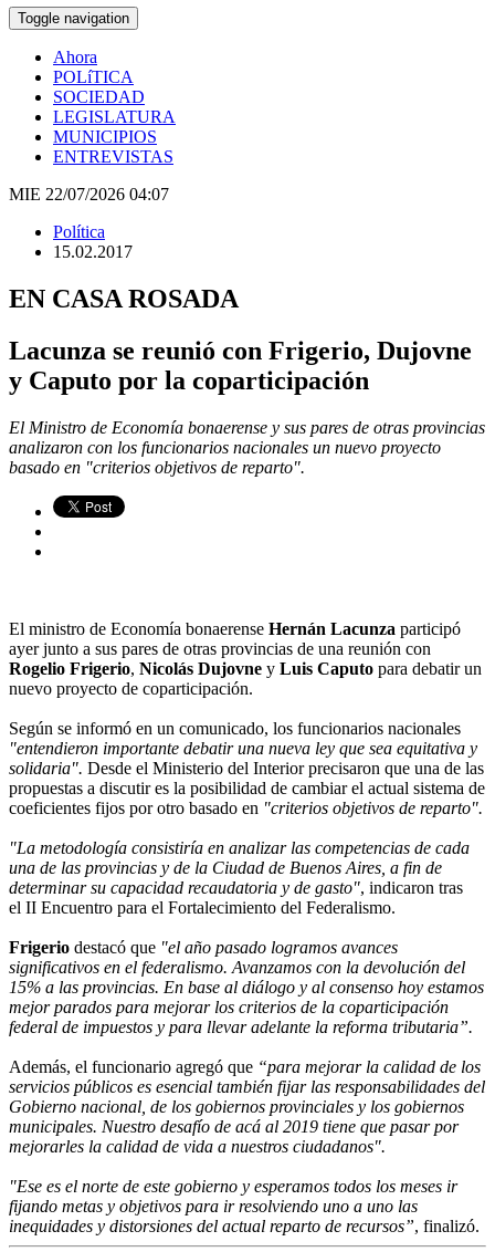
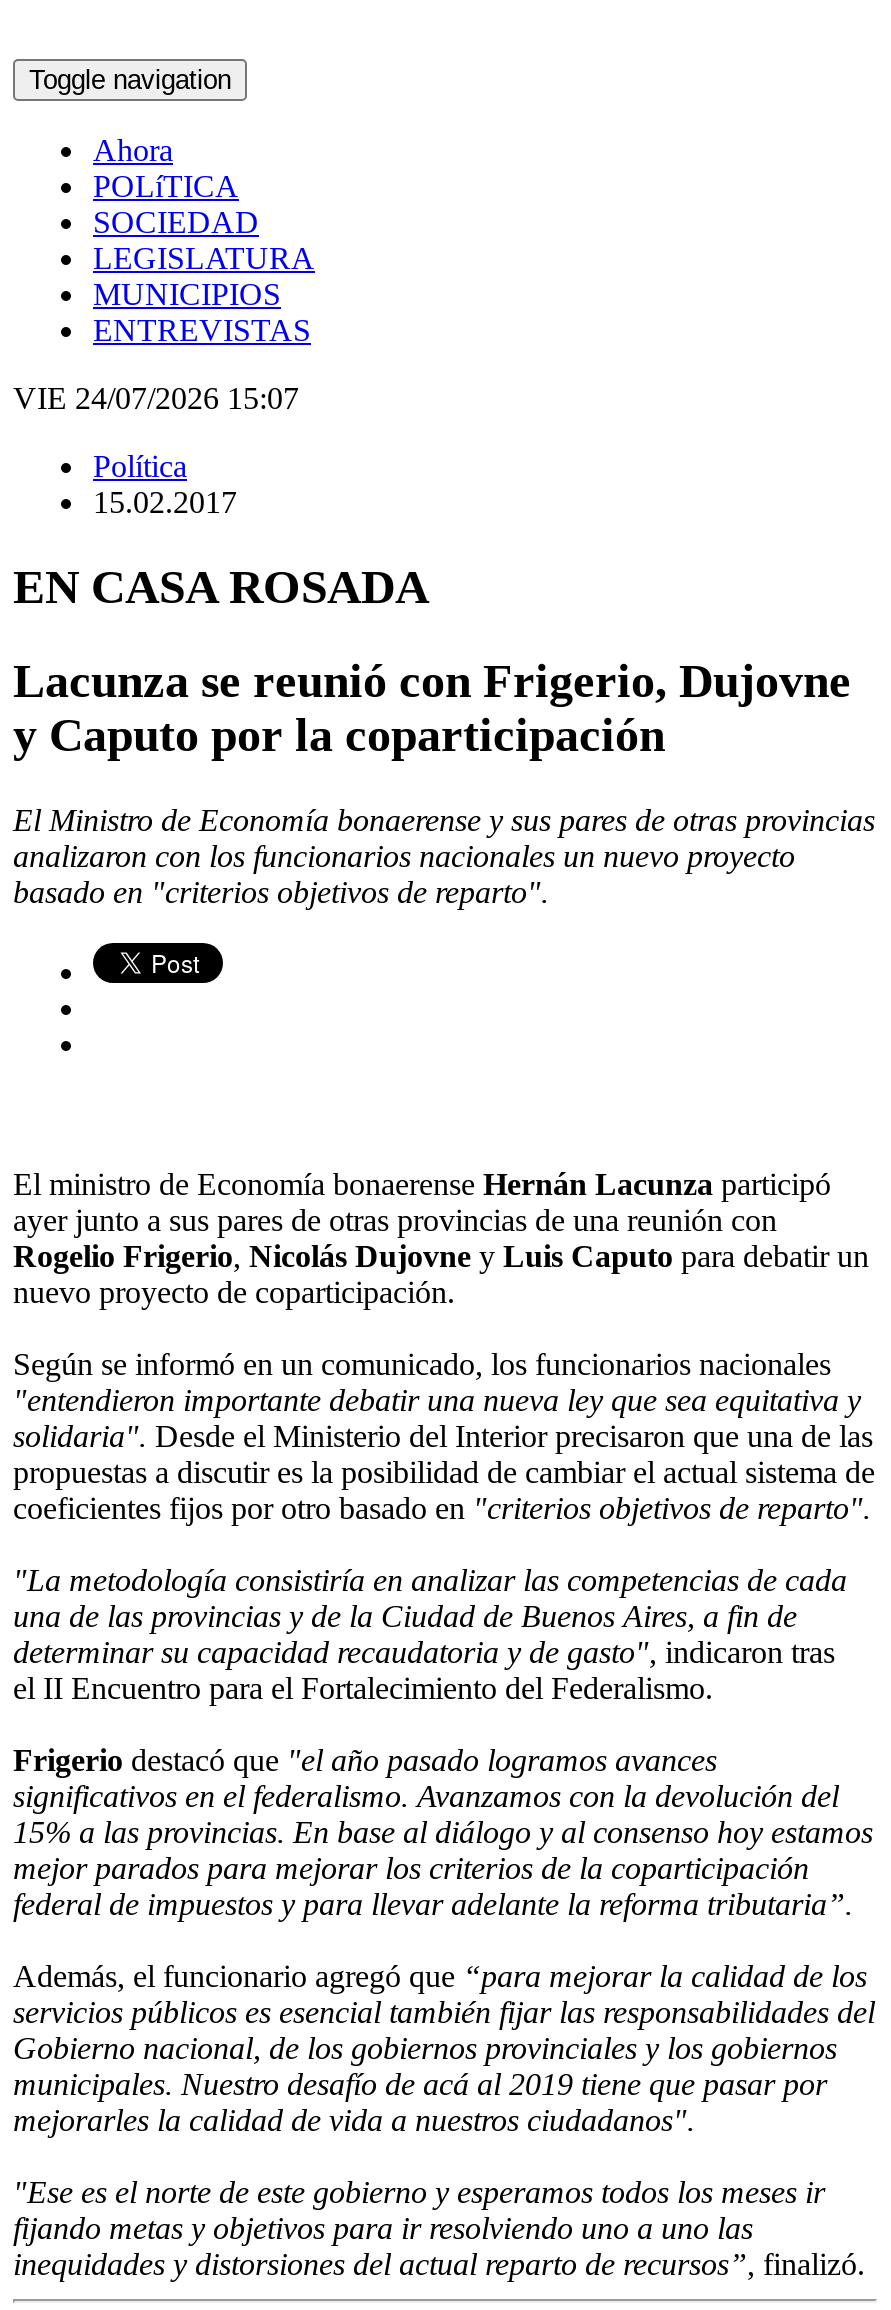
- MIE 22/07/2026 04:07
+ VIE 24/07/2026 15:07
